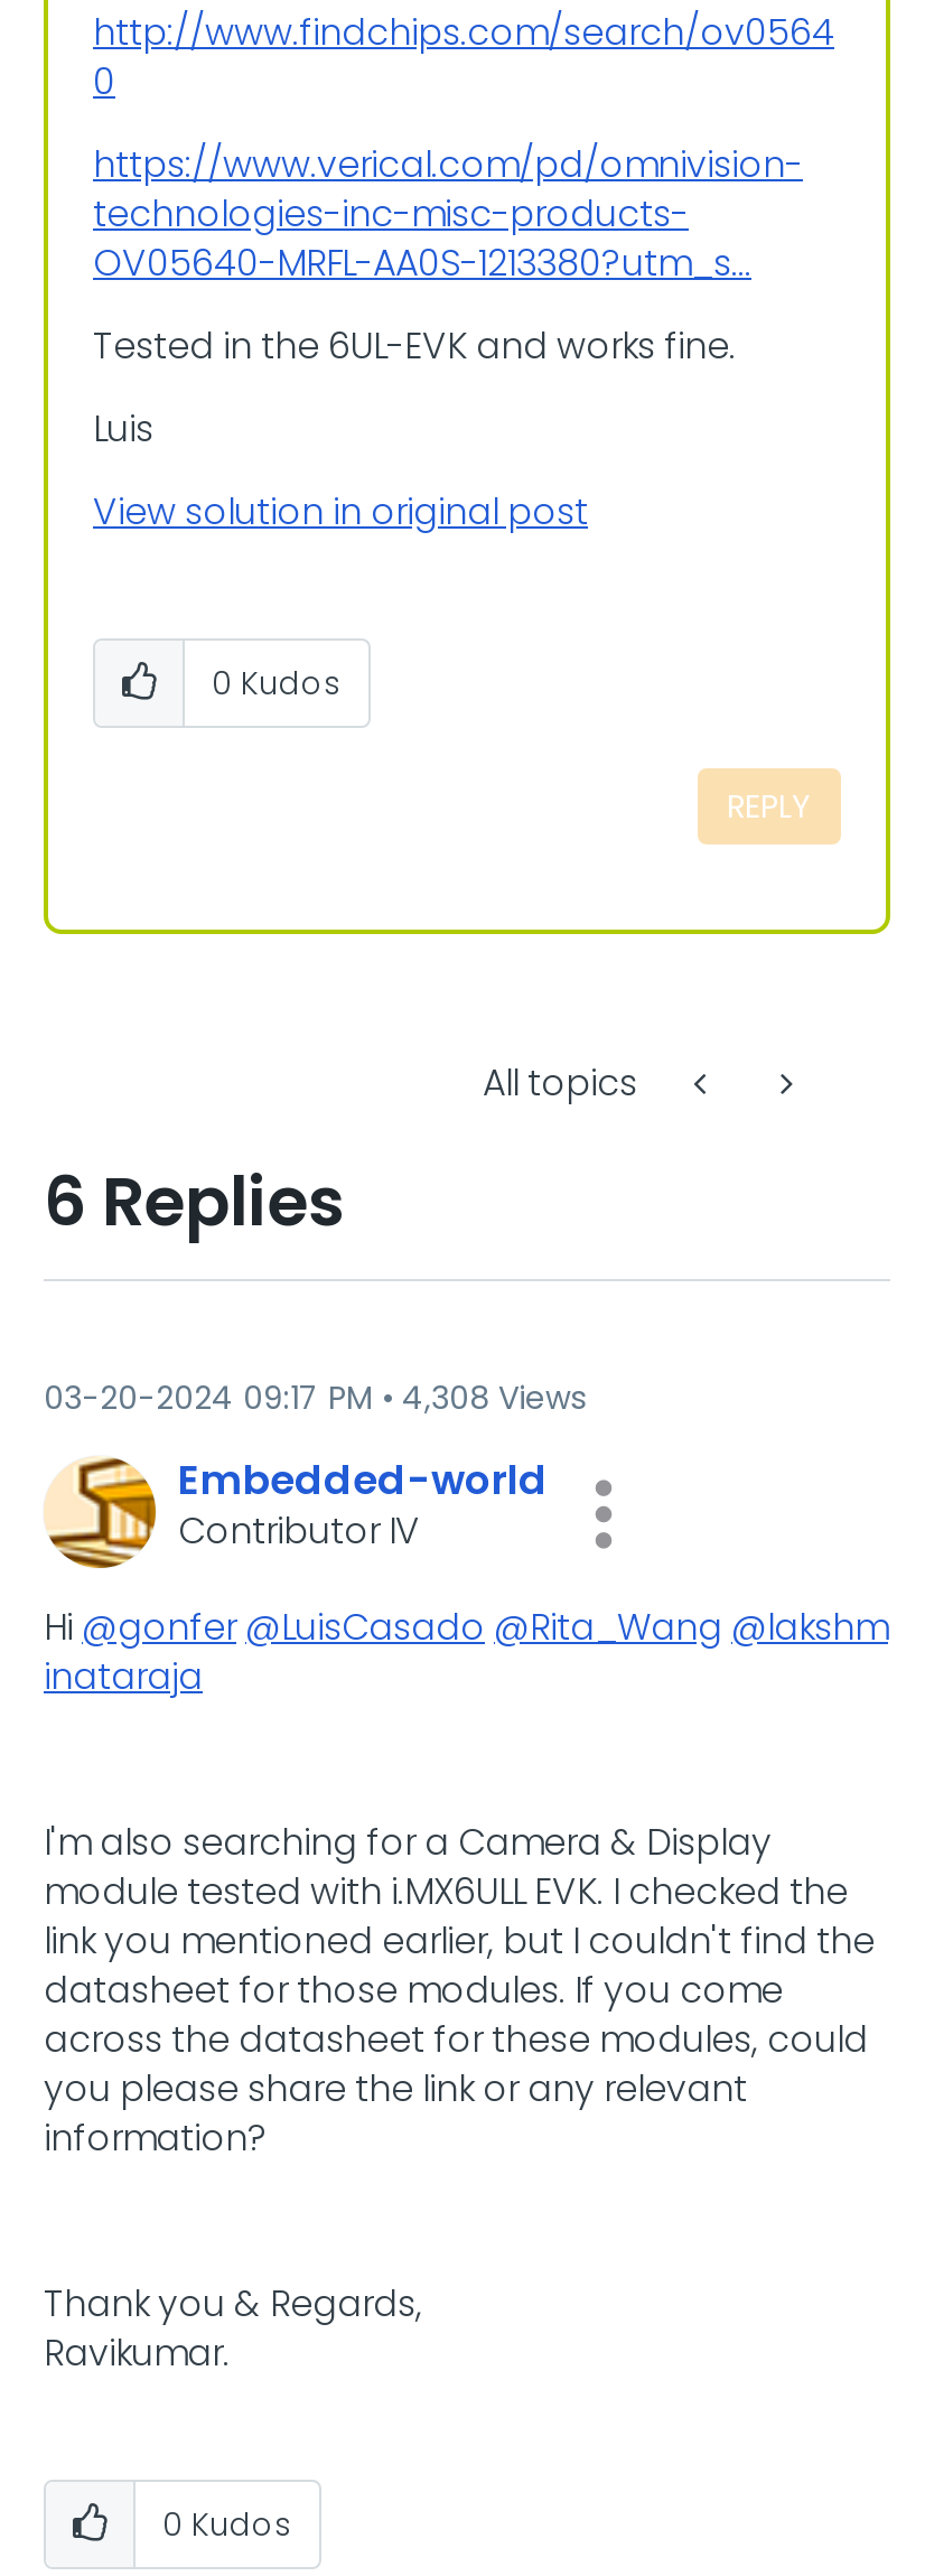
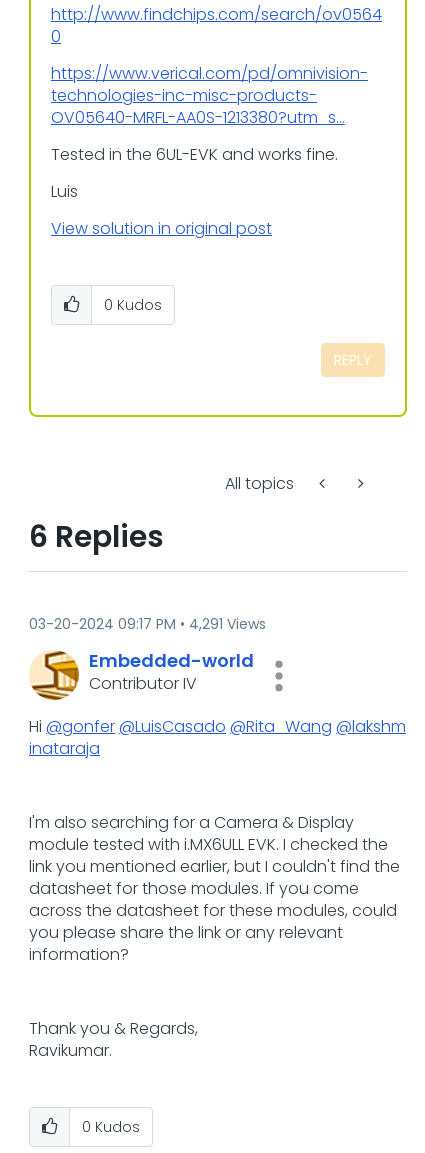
- 03-20-2024 09:17 PM 4,308 Views
+ 03-20-2024 09:17 PM 4,291 Views
